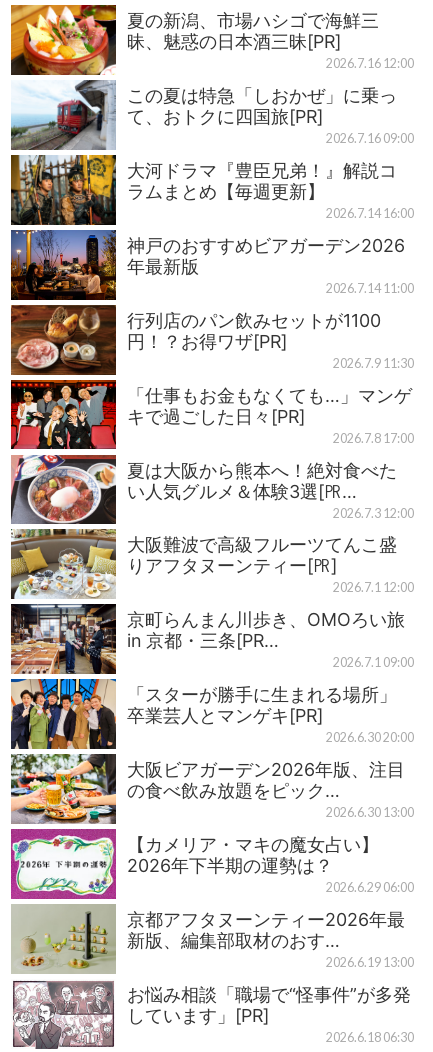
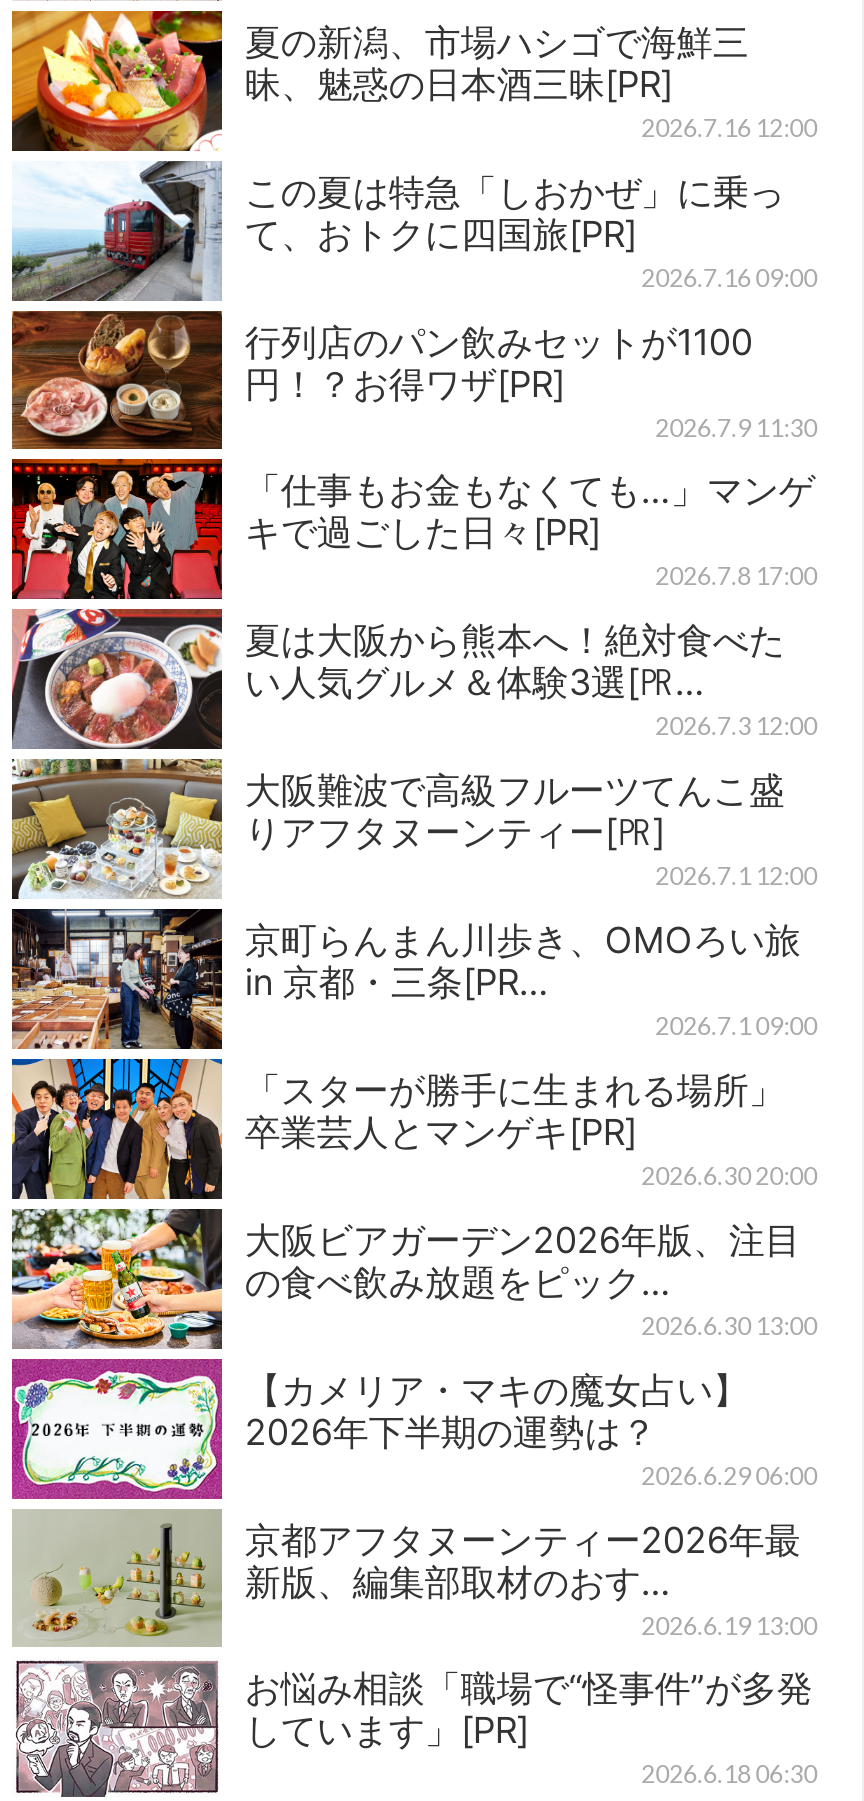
- [image]
- 大河ドラマ『豊臣兄弟！』解説コ
- ラムまとめ【毎週更新】
- 2026.7.14 16:00
- 神戸のおすすめビアガーデン2026
- 年最新版
- 2026.7.14 11:00
